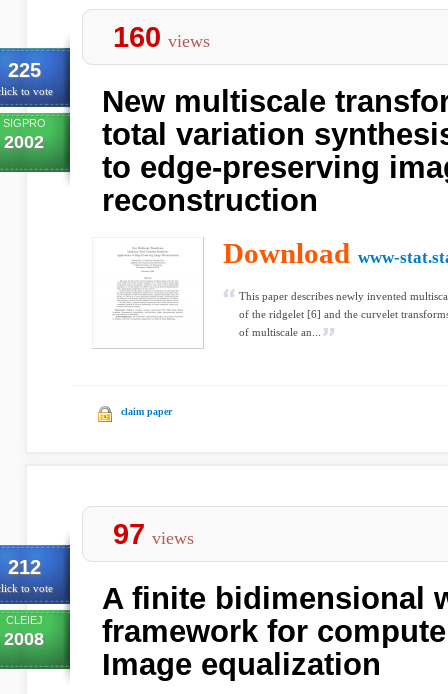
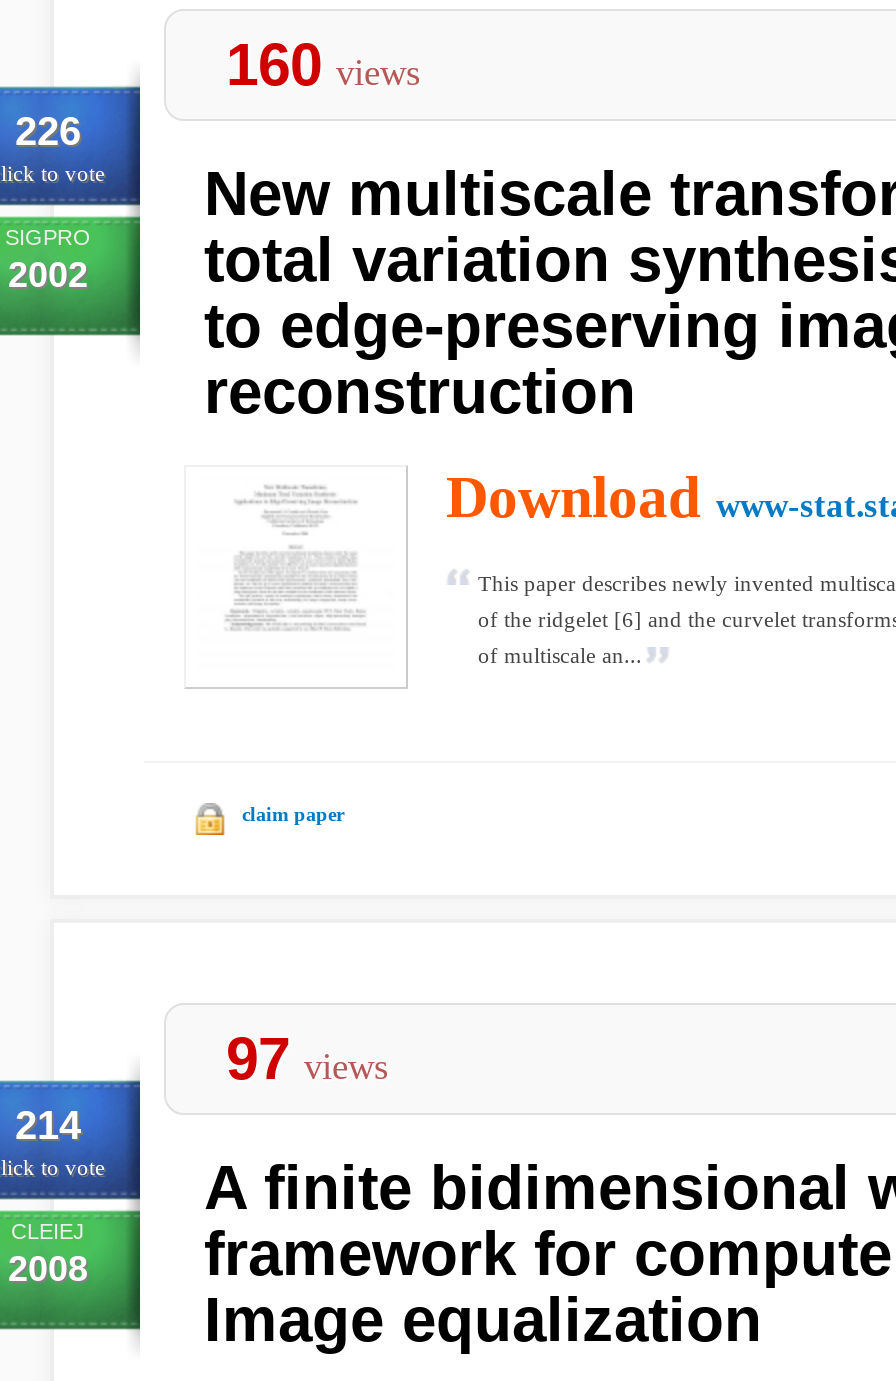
- 225
+ 226

- 212
+ 214
